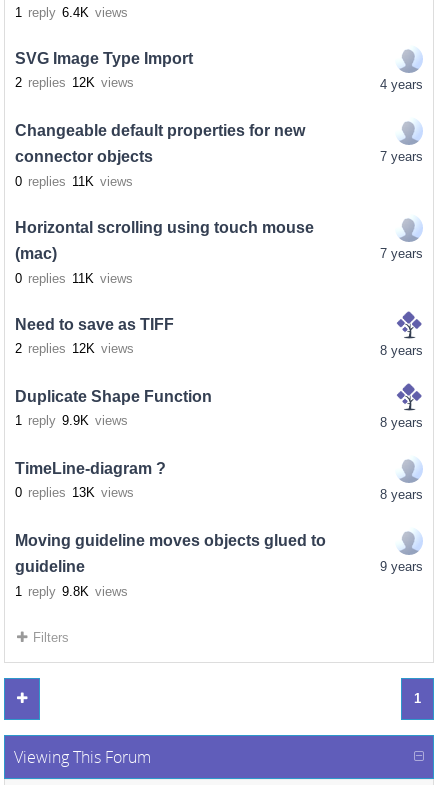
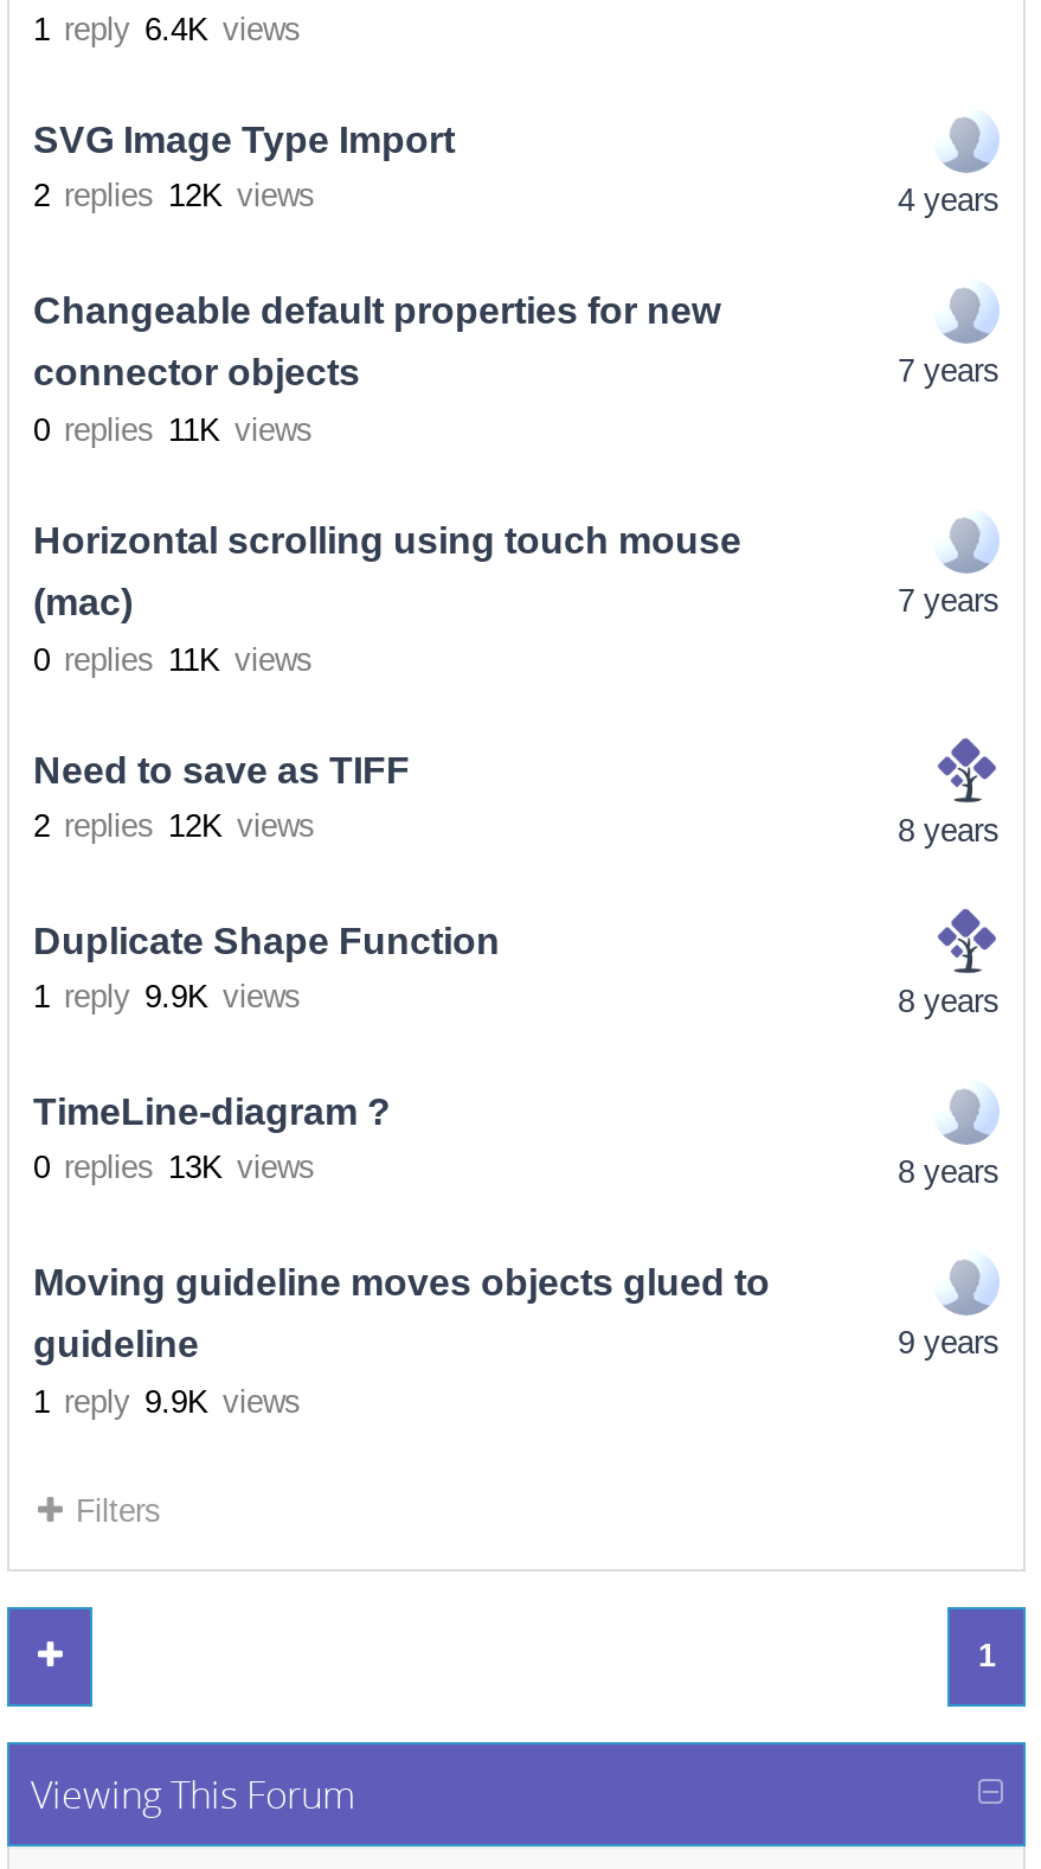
- 1 reply 9.8K views
+ 1 reply 9.9K views
